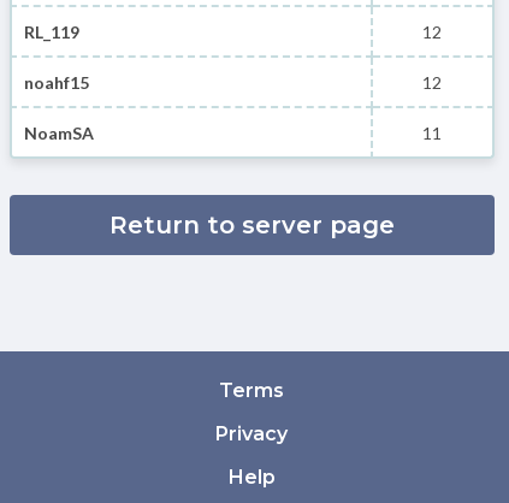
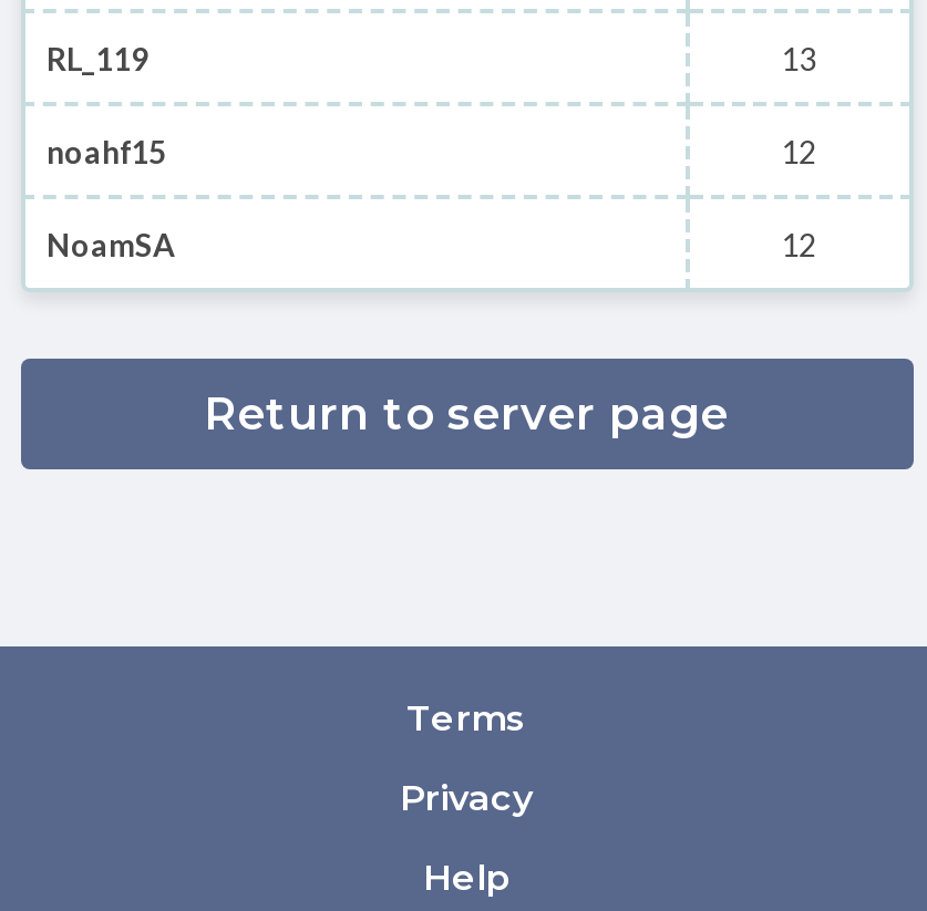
- 12
+ 13

- 11
+ 12
